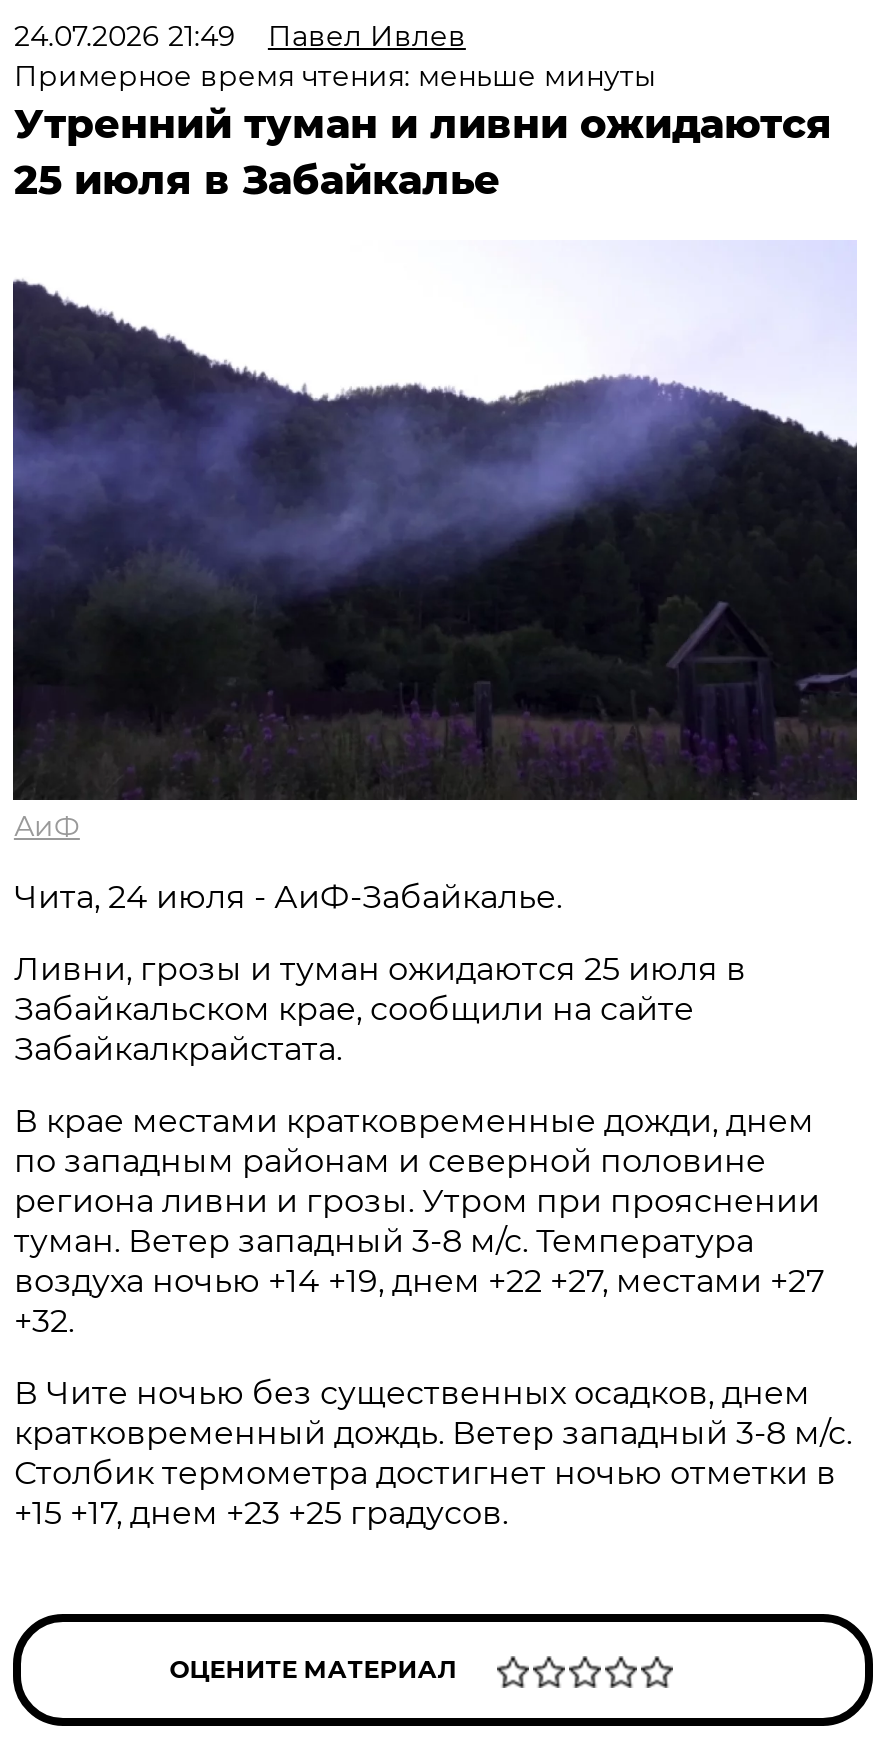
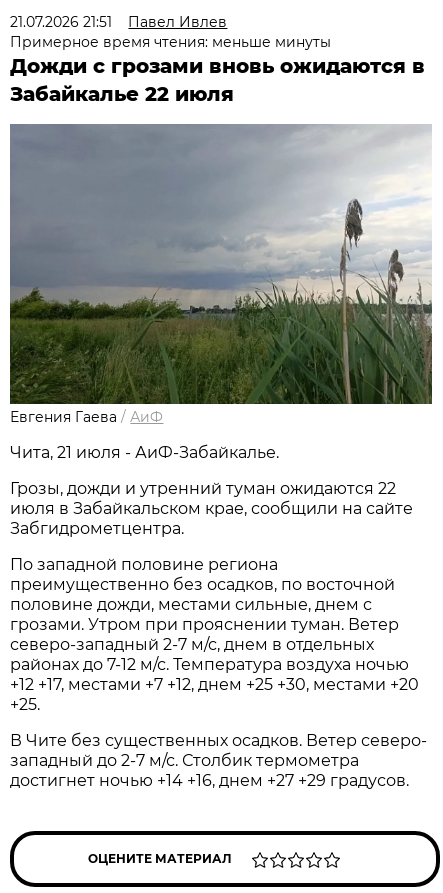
- 24.07.2026 21:49 Павел Ивлев
+ 21.07.2026 21:51 Павел Ивлев

- Утренний туман и ливни ожидаются
- 25 июля в Забайкалье
+ Дожди с грозами вновь ожидаются в
+ Забайкалье 22 июля

- [image]
- АиФ
+ [image]
+ Евгения Гаева / АиФ

- Чита, 24 июля - АиФ-Забайкалье.
+ Чита, 21 июля - АиФ-Забайкалье.

- Ливни, грозы и туман ожидаются 25 июля в
- Забайкальском крае, сообщили на сайте
- Забайкалкрайстата.
+ Грозы, дожди и утренний туман ожидаются 22
+ июля в Забайкальском крае, сообщили на сайте
+ Забгидрометцентра.

- В крае местами кратковременные дожди, днем
- по западным районам и северной половине
- региона ливни и грозы. Утром при прояснении
- туман. Ветер западный 3-8 м/с. Температура
- воздуха ночью +14 +19, днем +22 +27, местами +27
- +32.
+ По западной половине региона
+ преимущественно без осадков, по восточной
+ половине дожди, местами сильные, днем с
+ грозами. Утром при прояснении туман. Ветер
+ северо-западный 2-7 м/с, днем в отдельных
+ районах до 7-12 м/с. Температура воздуха ночью
+ +12 +17, местами +7 +12, днем +25 +30, местами +20
+ +25.

- В Чите ночью без существенных осадков, днем
- кратковременный дождь. Ветер западный 3-8 м/с.
- Столбик термометра достигнет ночью отметки в
- +15 +17, днем +23 +25 градусов.
+ В Чите без существенных осадков. Ветер северо-
+ западный до 2-7 м/с. Столбик термометра
+ достигнет ночью +14 +16, днем +27 +29 градусов.
